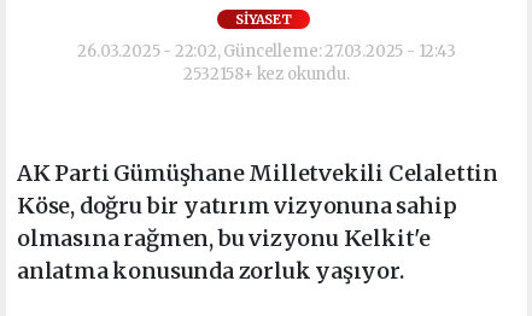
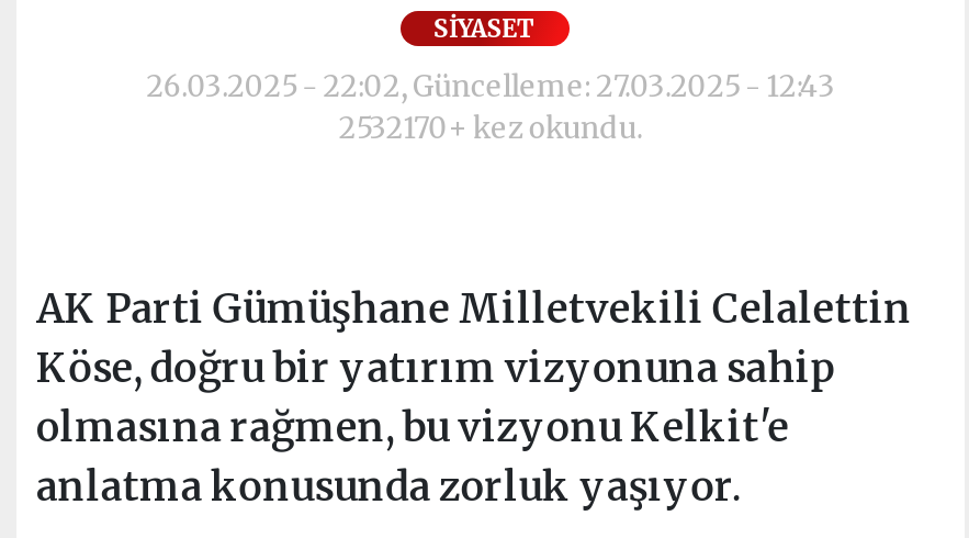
- 2532158+ kez okundu.
+ 2532170+ kez okundu.
